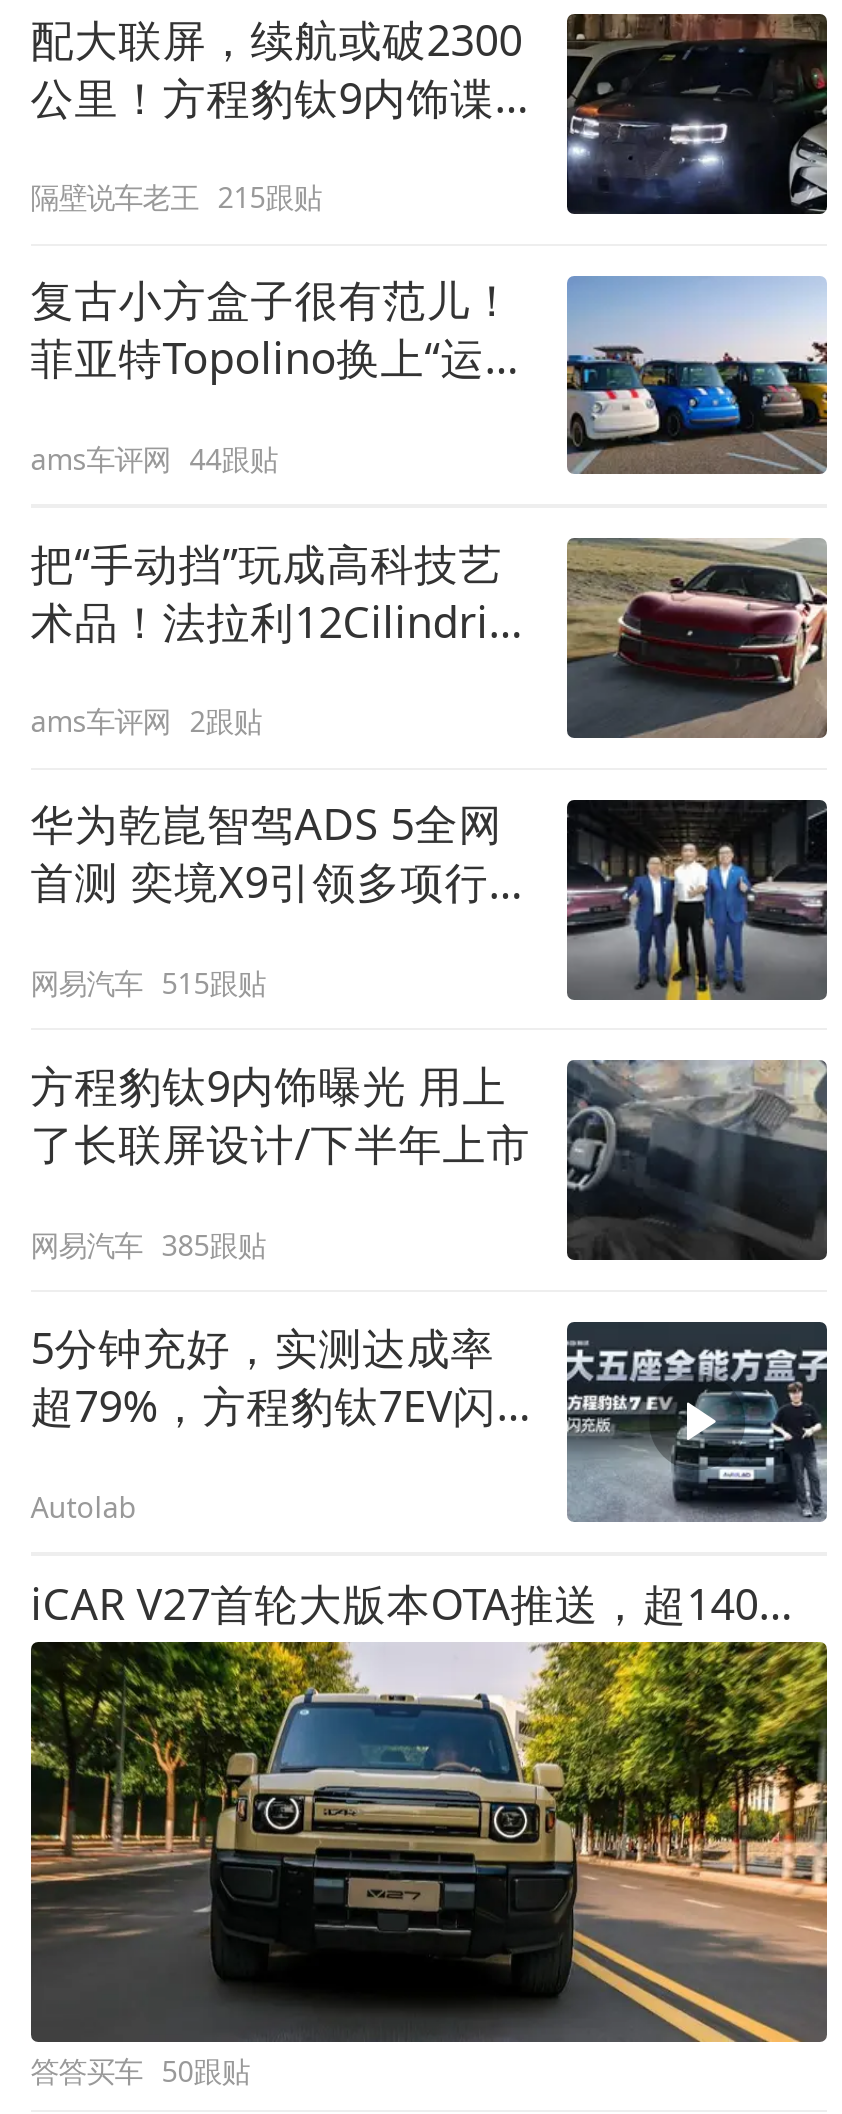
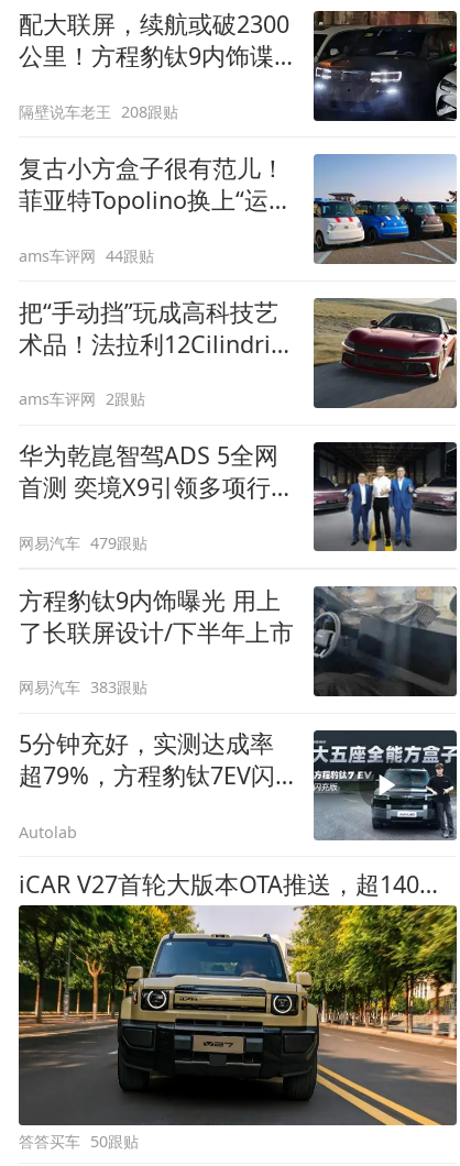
- 隔壁说车老王 215跟贴
+ 隔壁说车老王 208跟贴

- 网易汽车 515跟贴
+ 网易汽车 479跟贴

- 网易汽车 385跟贴
+ 网易汽车 383跟贴
